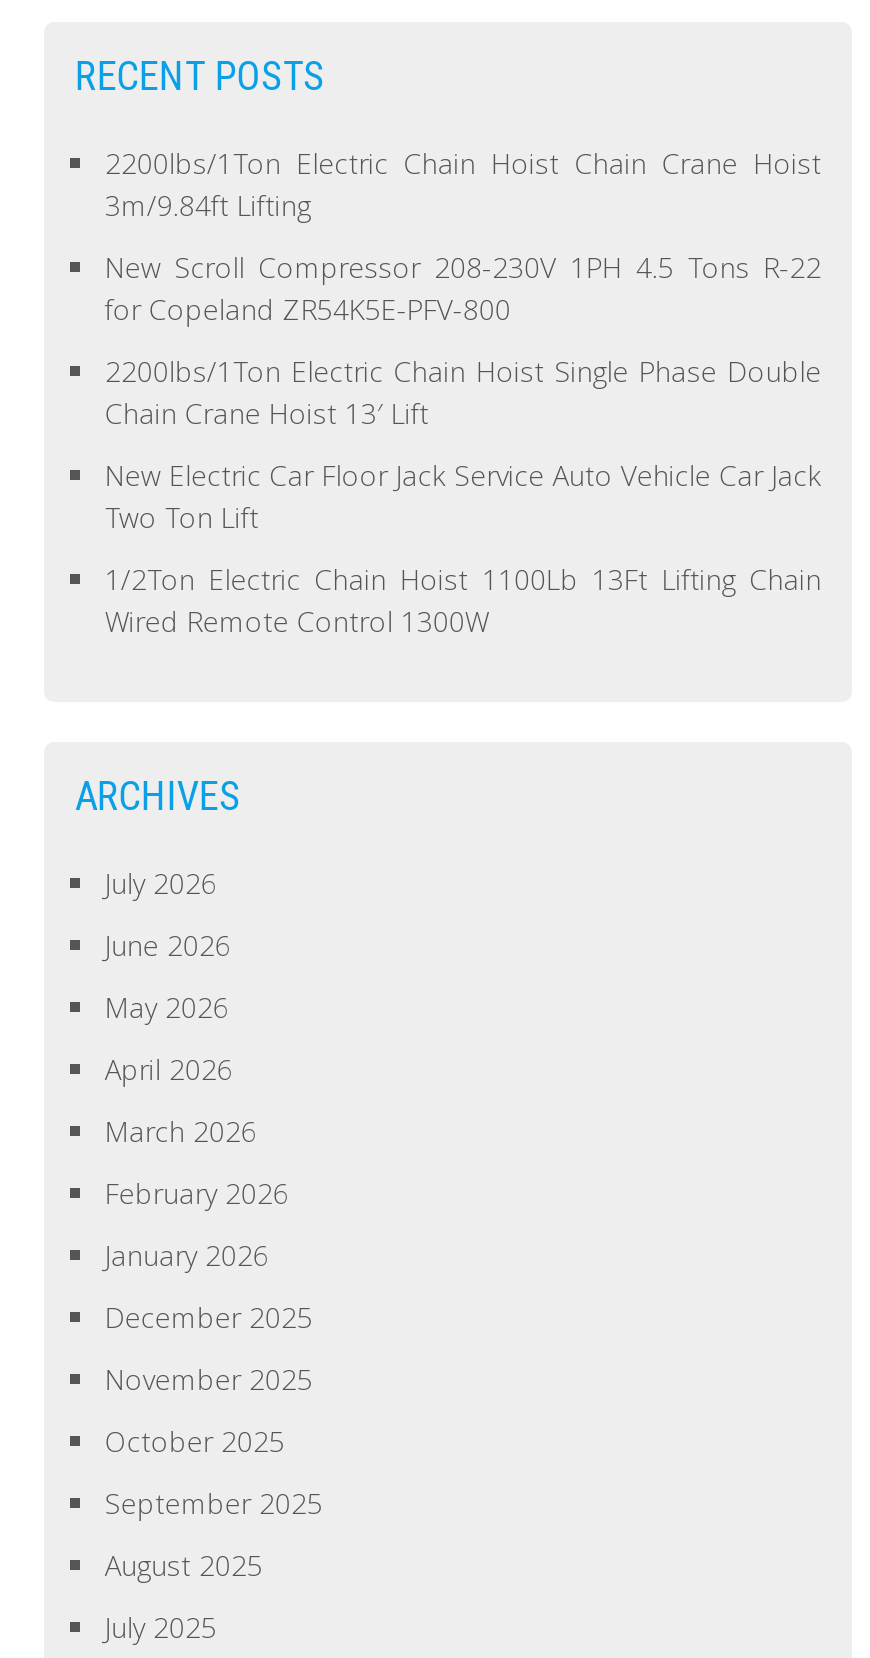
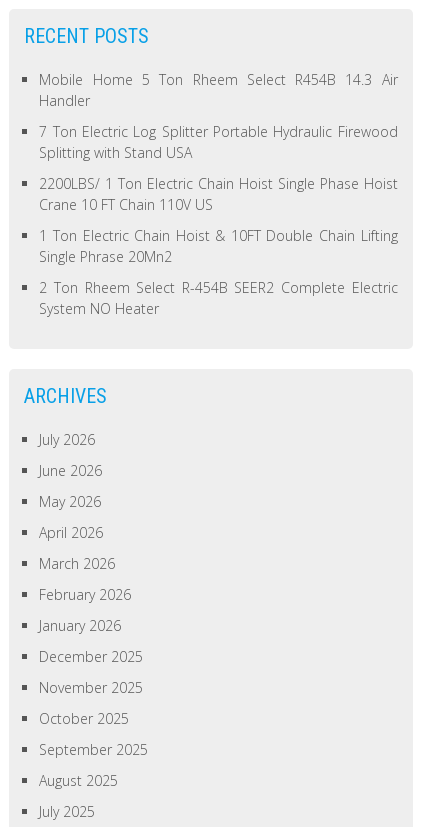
- 2200lbs/1Ton Electric Chain Hoist Chain Crane Hoist
- 3m/9.84ft Lifting
+ Mobile Home 5 Ton Rheem Select R454B 14.3 Air
+ Handler

- New Scroll Compressor 208-230V 1PH 4.5 Tons R-22
- for Copeland ZR54K5E-PFV-800
+ 7 Ton Electric Log Splitter Portable Hydraulic Firewood
+ Splitting with Stand USA

- 2200lbs/1Ton Electric Chain Hoist Single Phase Double
- Chain Crane Hoist 13′ Lift
+ 2200LBS/ 1 Ton Electric Chain Hoist Single Phase Hoist
+ Crane 10 FT Chain 110V US

- New Electric Car Floor Jack Service Auto Vehicle Car Jack
- Two Ton Lift
+ 1 Ton Electric Chain Hoist & 10FT Double Chain Lifting
+ Single Phrase 20Mn2

- 1/2Ton Electric Chain Hoist 1100Lb 13Ft Lifting Chain
- Wired Remote Control 1300W
+ 2 Ton Rheem Select R-454B SEER2 Complete Electric
+ System NO Heater
